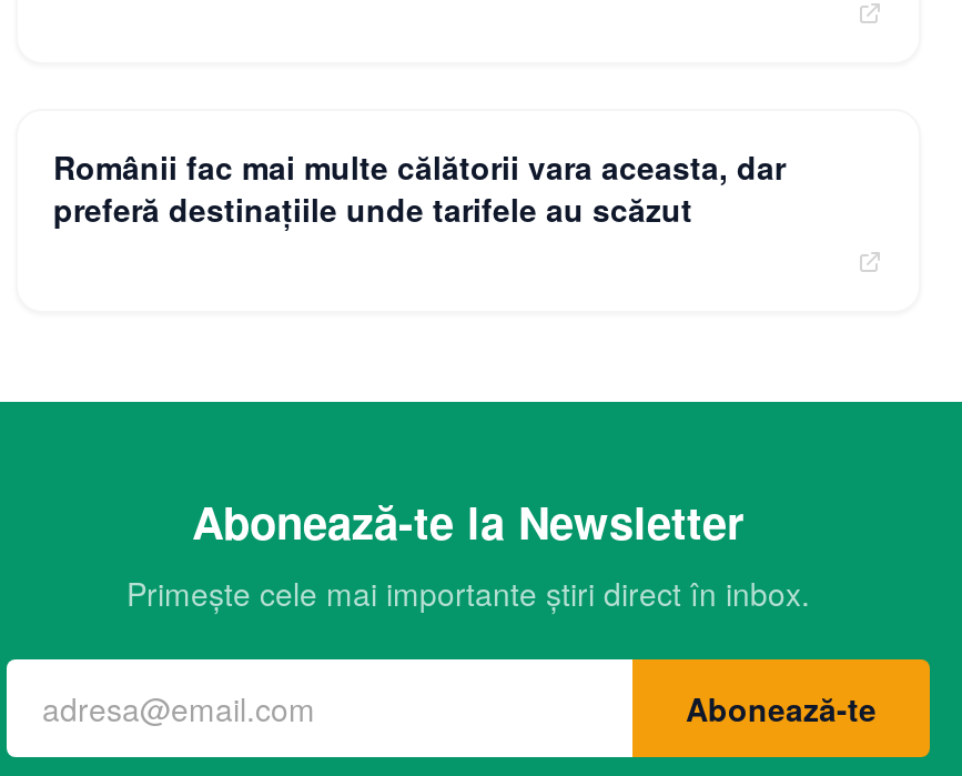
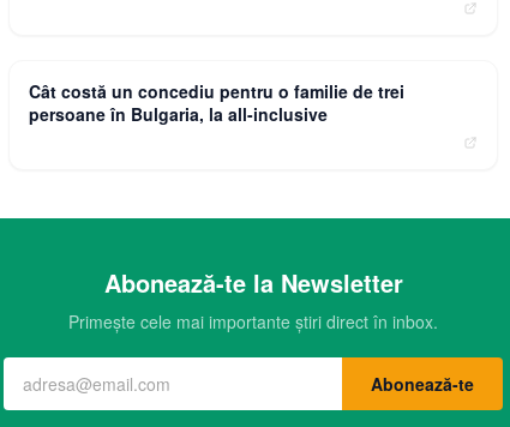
- Românii fac mai multe călătorii vara aceasta, dar
- preferă destinațiile unde tarifele au scăzut
+ Cât costă un concediu pentru o familie de trei
+ persoane în Bulgaria, la all-inclusive
